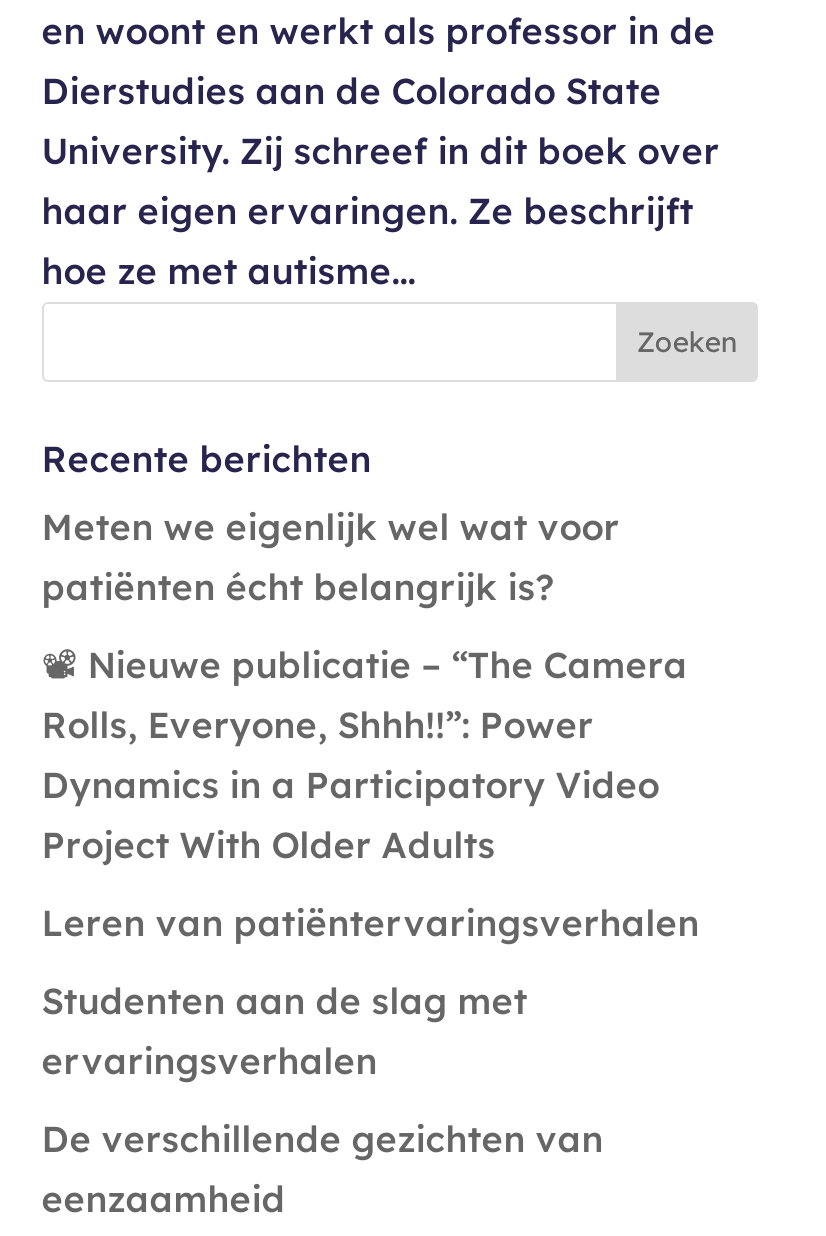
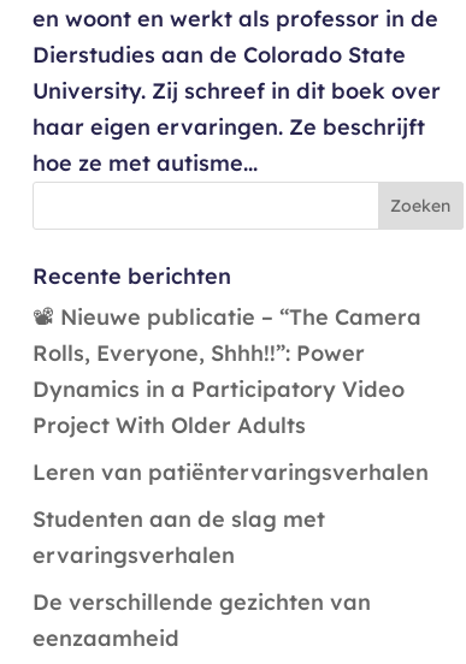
- Meten we eigenlijk wel wat voor
- patiënten écht belangrijk is?
